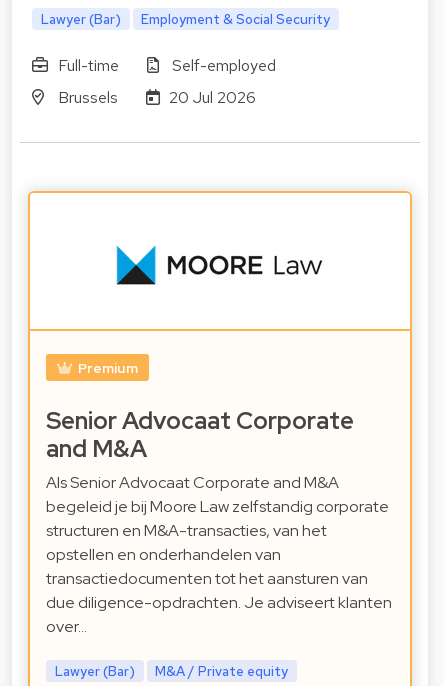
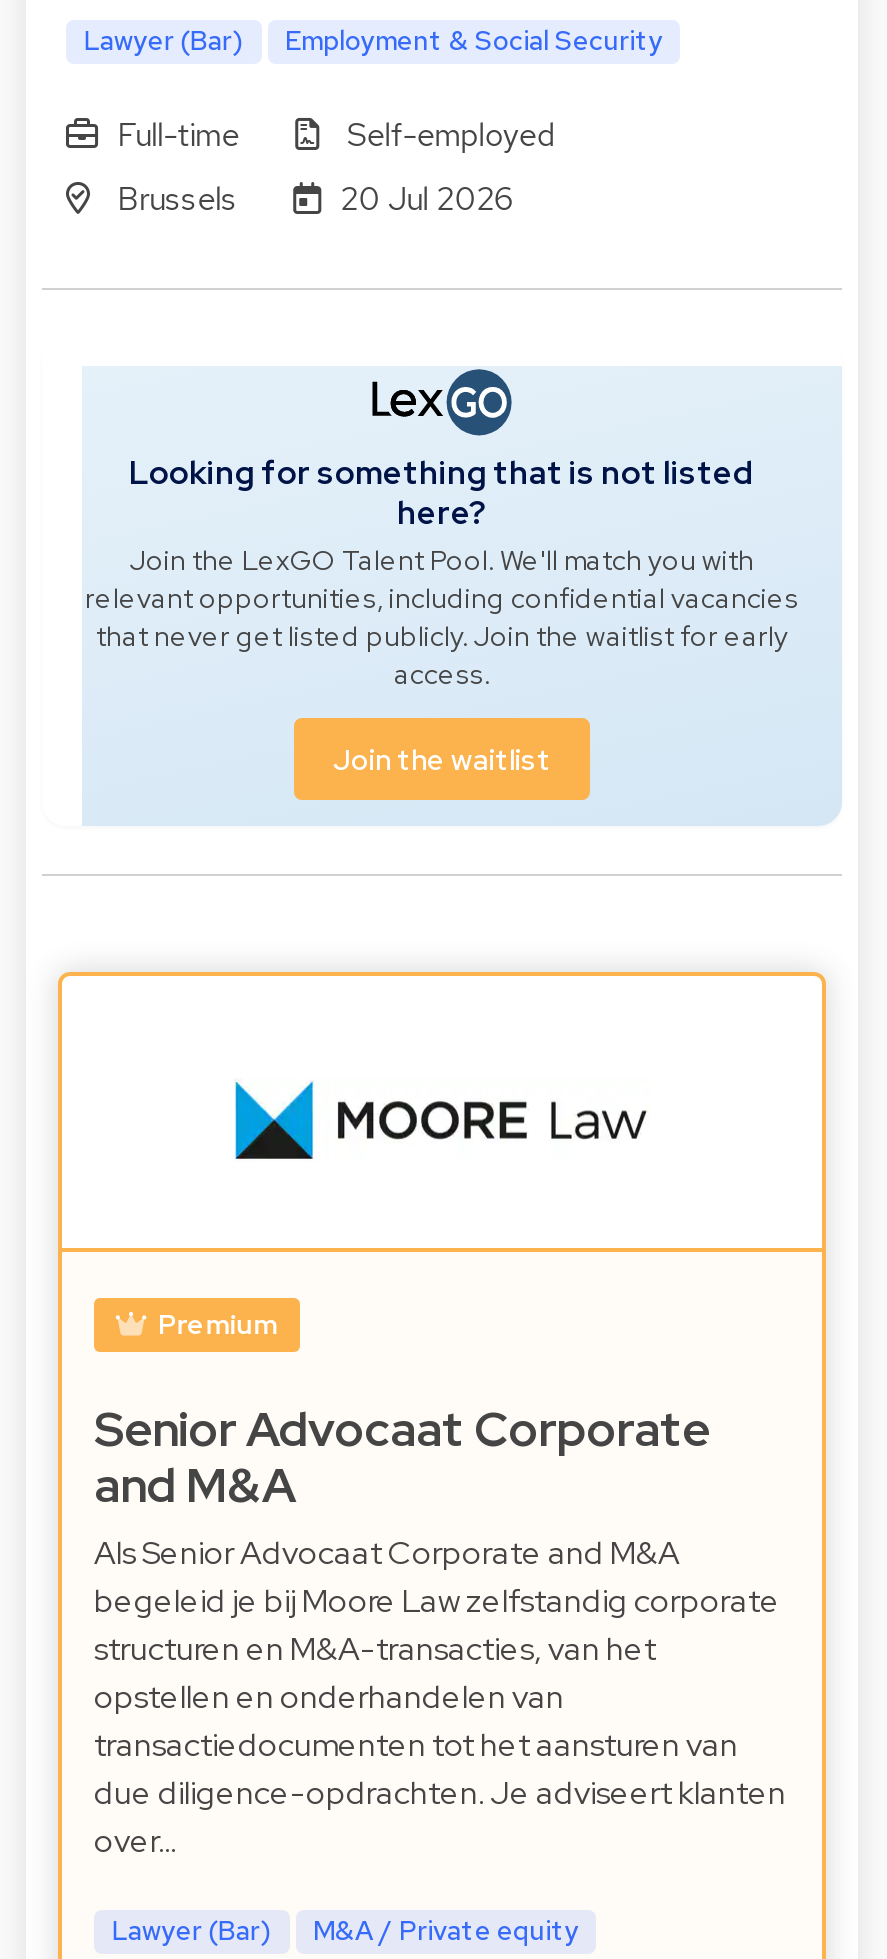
+ [image]
+ Looking for something that is not listed
+ here?
+ Join the LexGO Talent Pool. We'll match you with
+ relevant opportunities, including confidential vacancies
+ that never get listed publicly. Join the waitlist for early
+ access.
+ Join the waitlist
